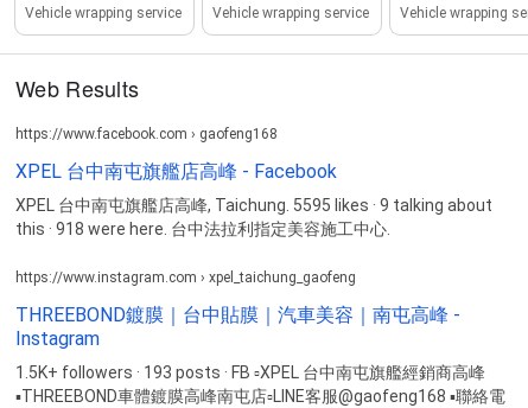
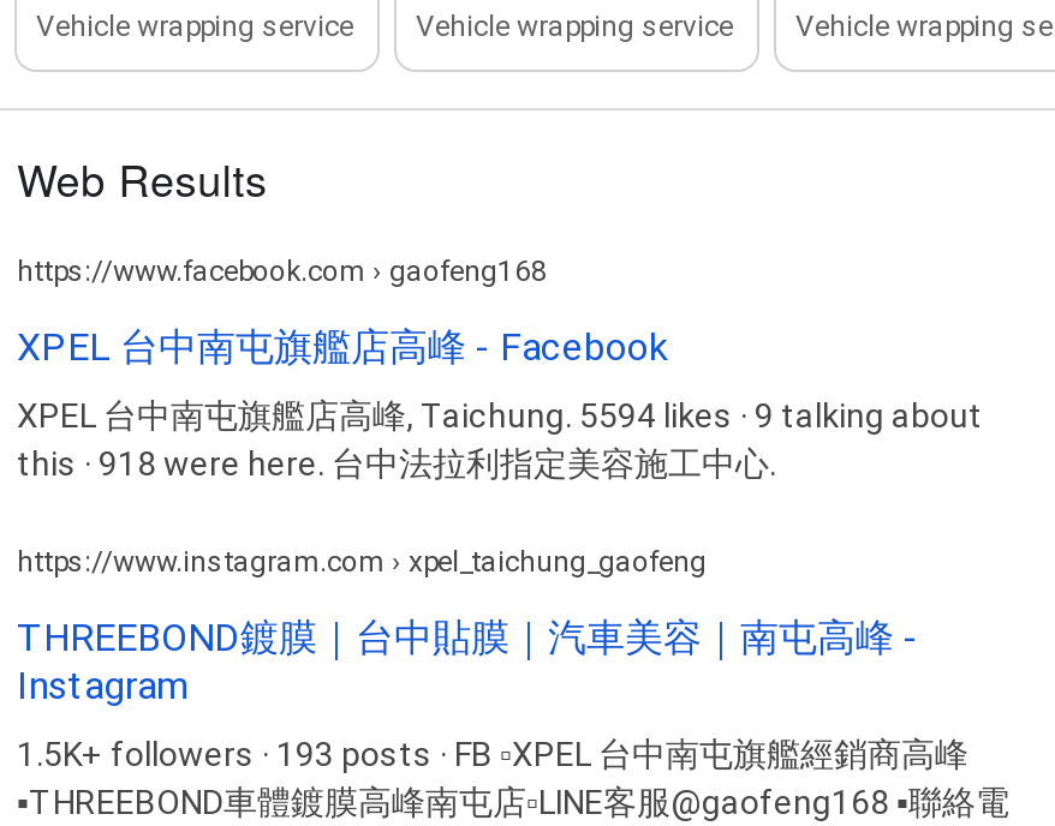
- XPEL 台中南屯旗艦店高峰, Taichung. 5595 likes · 9 talking about
+ XPEL 台中南屯旗艦店高峰, Taichung. 5594 likes · 9 talking about
